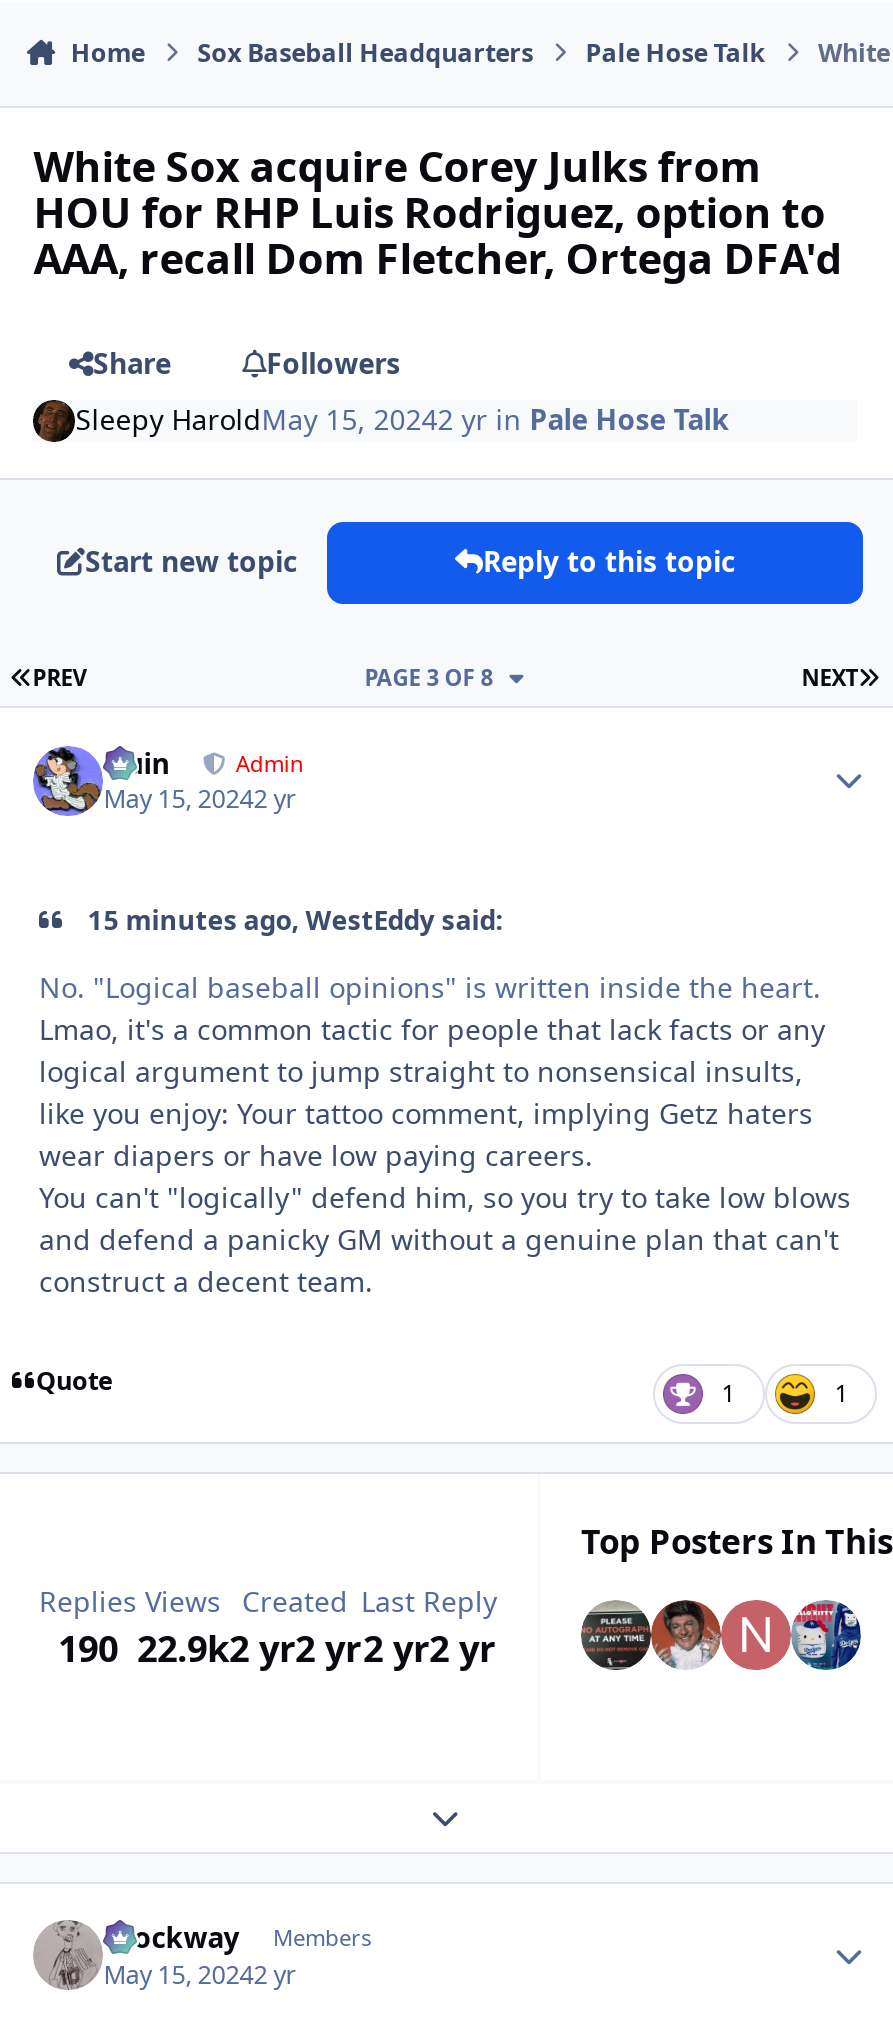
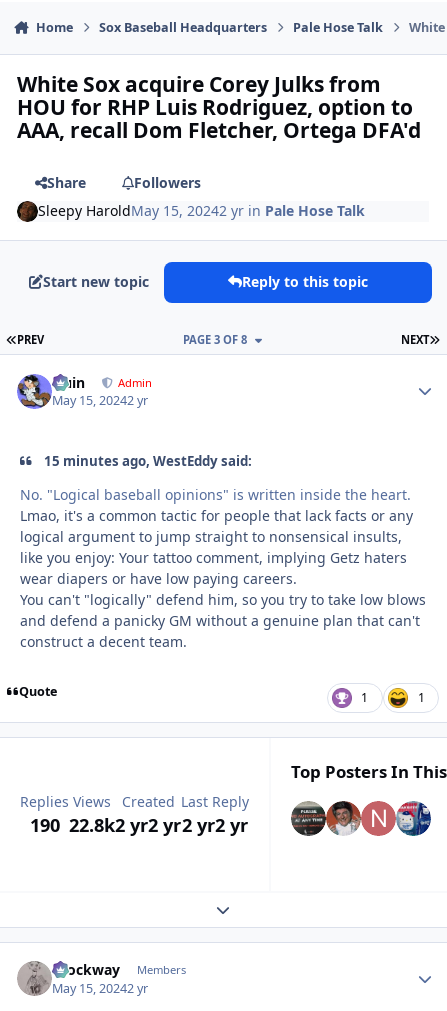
- 190 22.9k 2 yr2 yr 2 yr2 yr
+ 190 22.8k 2 yr2 yr 2 yr2 yr
